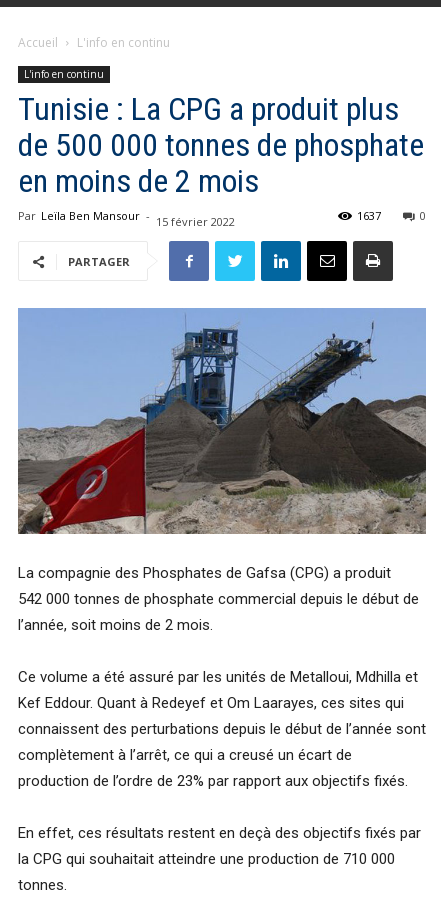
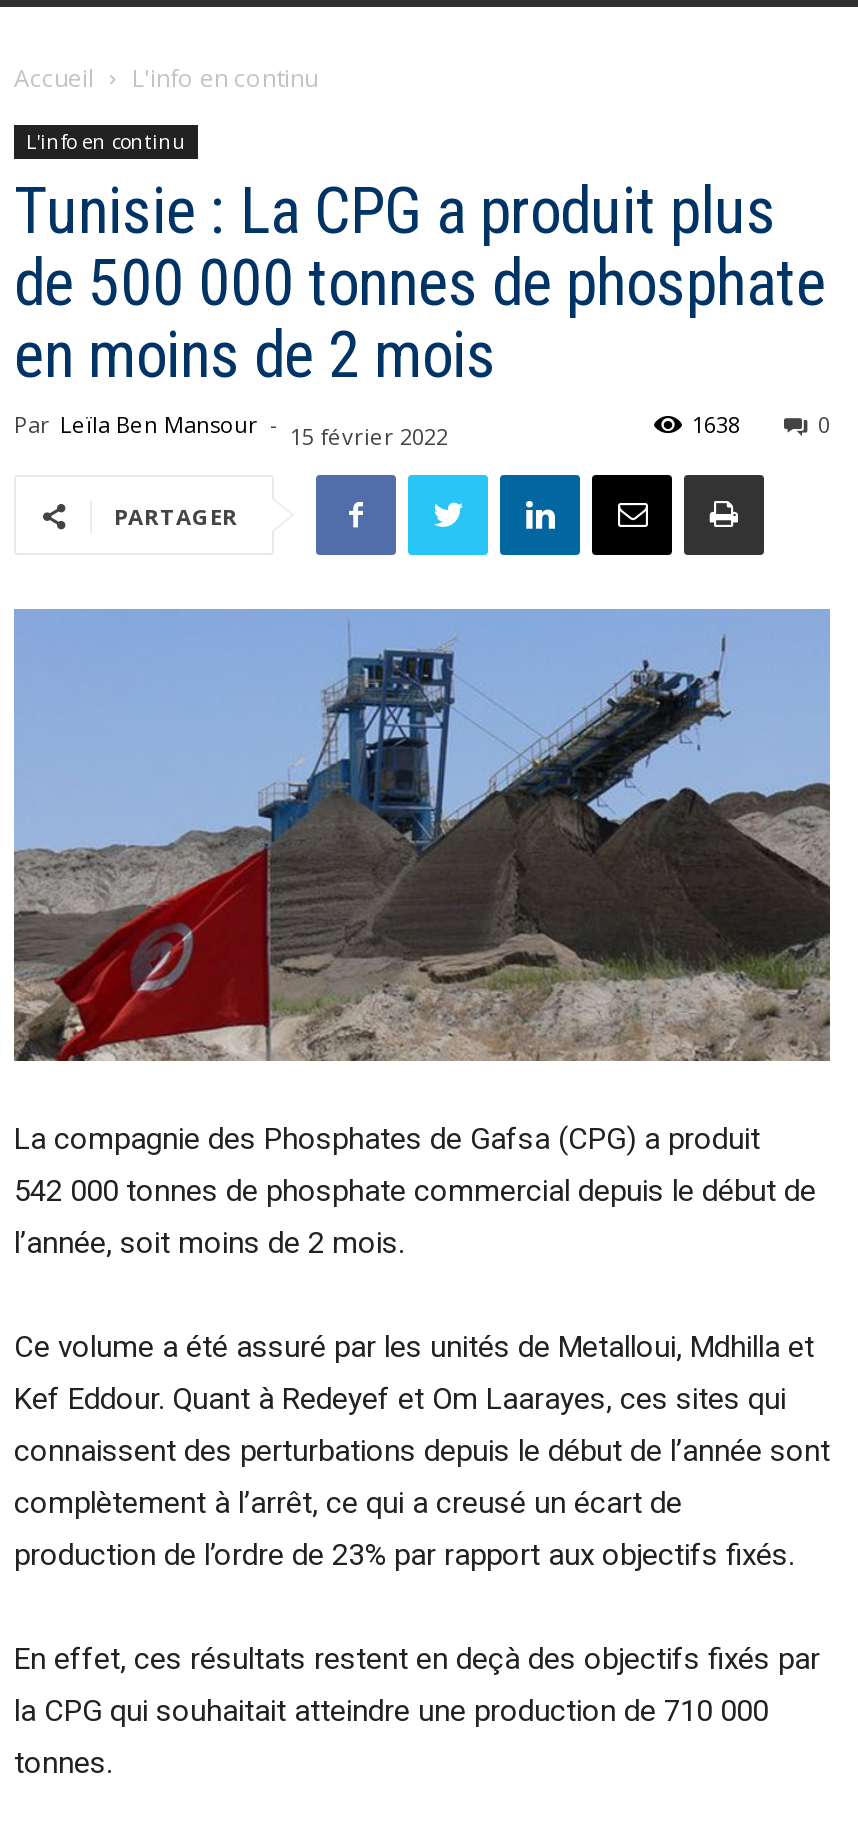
- 1637
+ 1638
